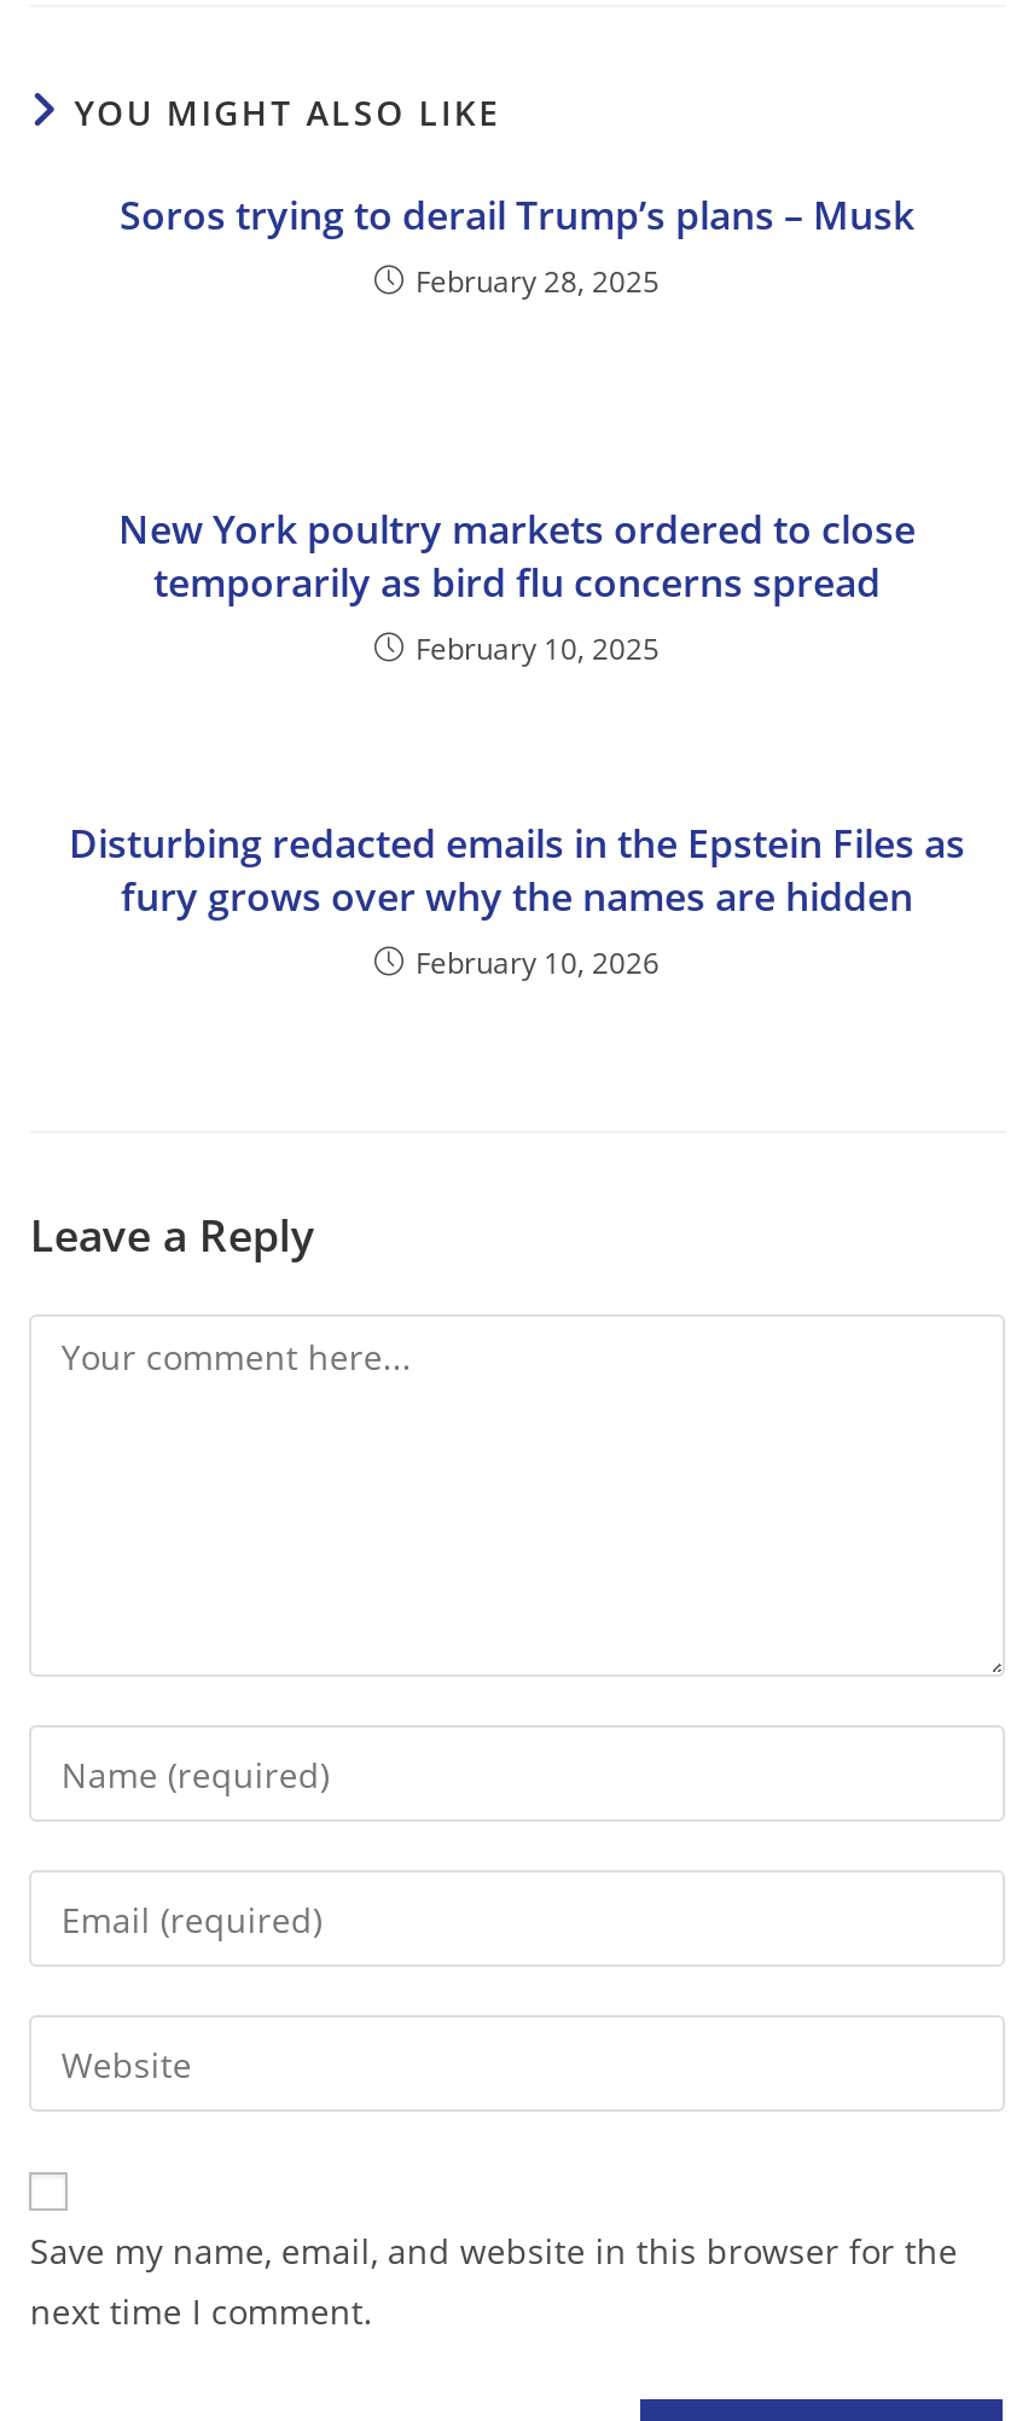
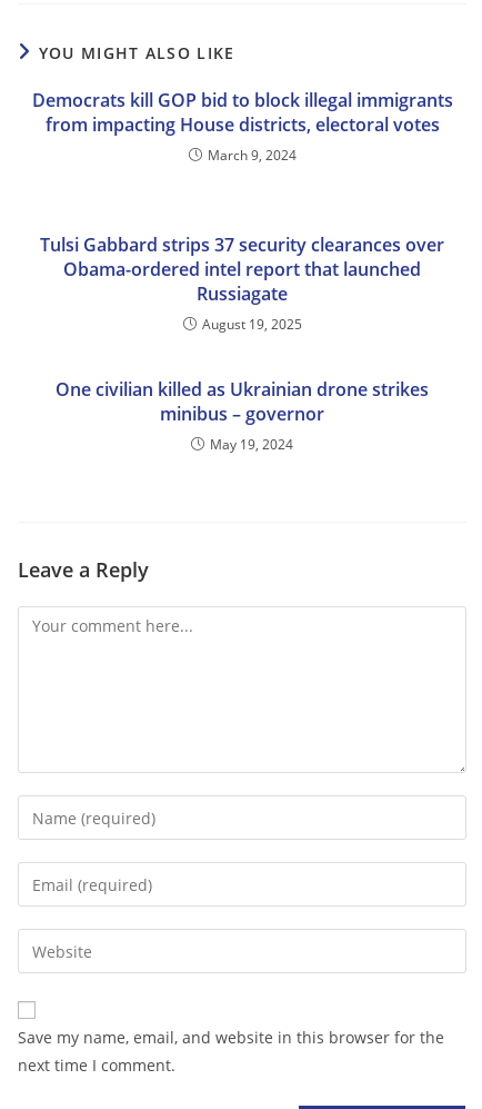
- Soros trying to derail Trump’s plans – Musk
- February 28, 2025
+ Democrats kill GOP bid to block illegal immigrants
+ from impacting House districts, electoral votes
+ March 9, 2024

- New York poultry markets ordered to close
- temporarily as bird flu concerns spread
- February 10, 2025
+ Tulsi Gabbard strips 37 security clearances over
+ Obama-ordered intel report that launched
+ Russiagate
+ August 19, 2025

- Disturbing redacted emails in the Epstein Files as
- fury grows over why the names are hidden
- February 10, 2026
+ One civilian killed as Ukrainian drone strikes
+ minibus – governor
+ May 19, 2024
